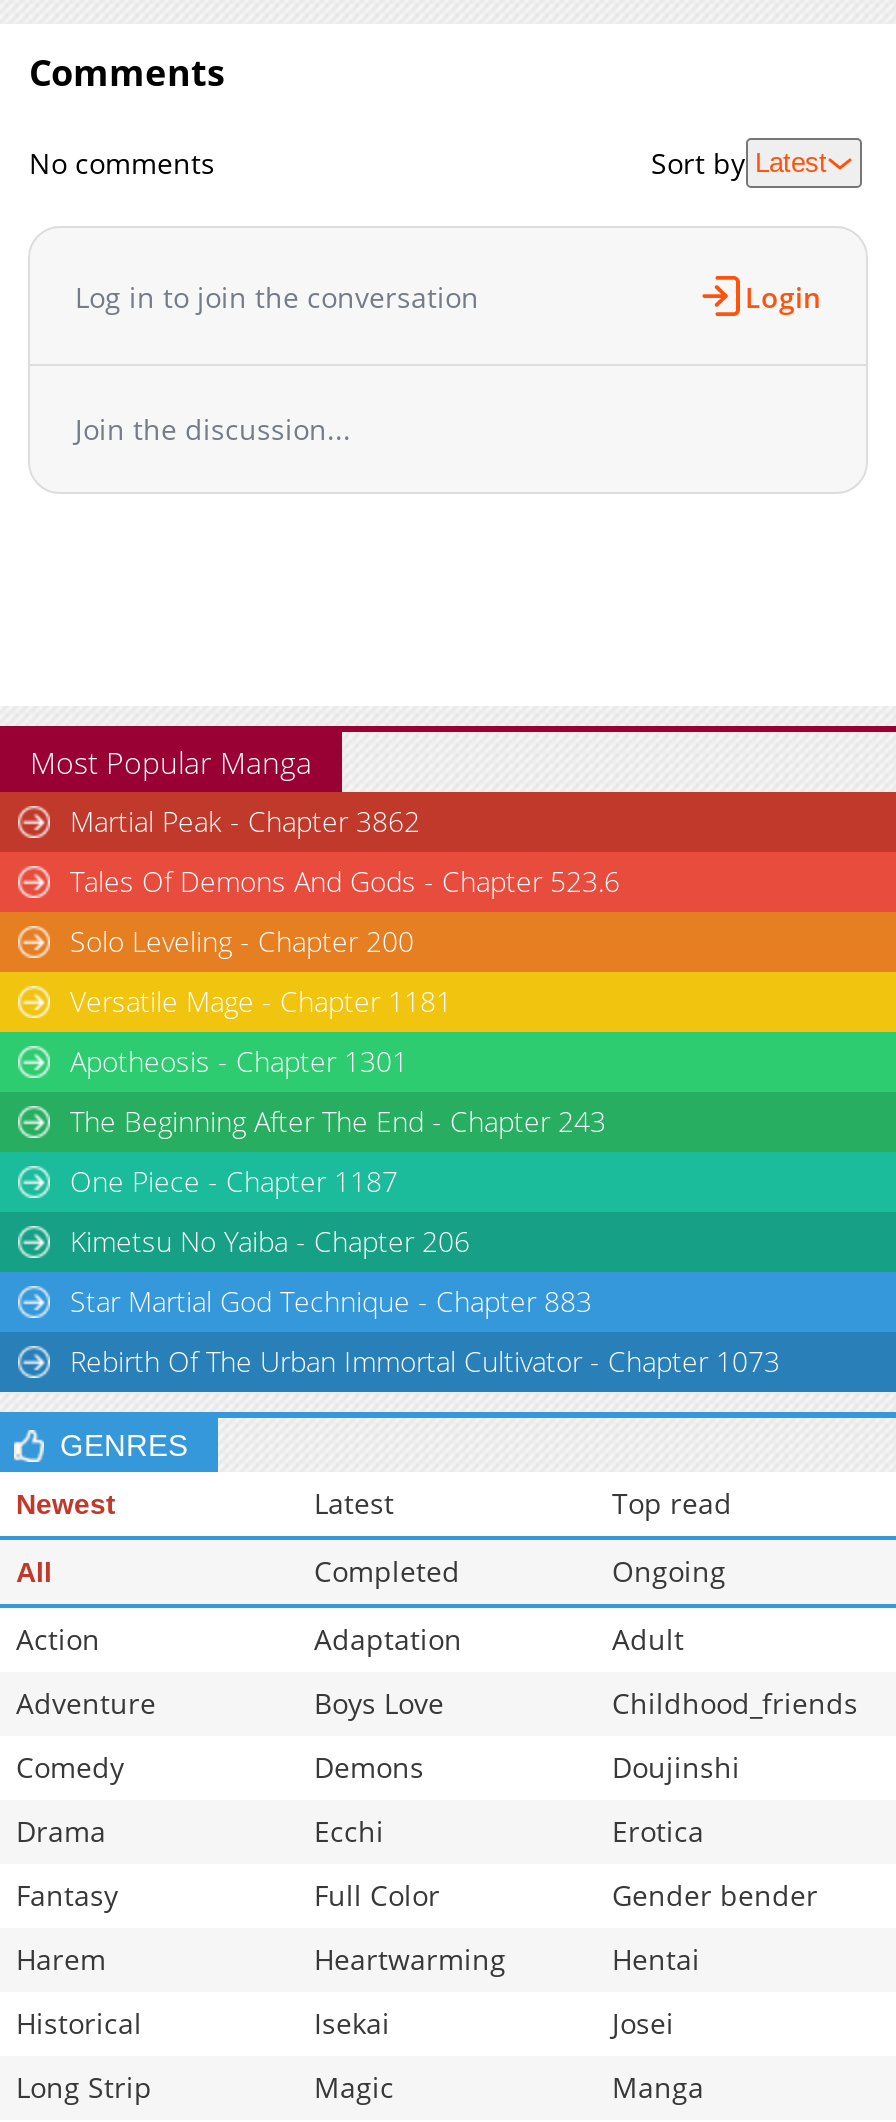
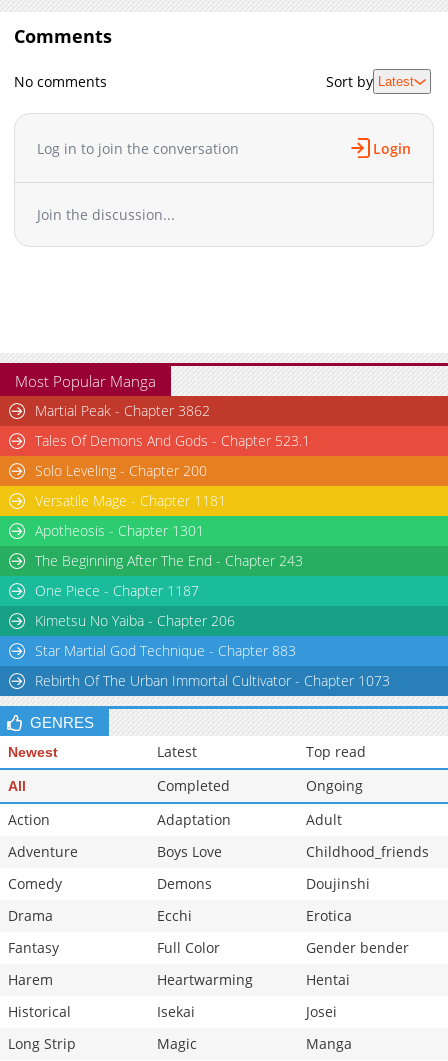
- Tales Of Demons And Gods - Chapter 523.6
+ Tales Of Demons And Gods - Chapter 523.1
